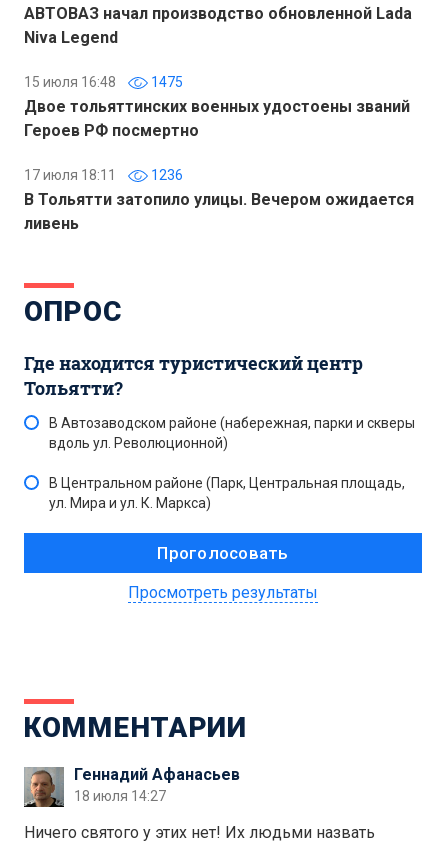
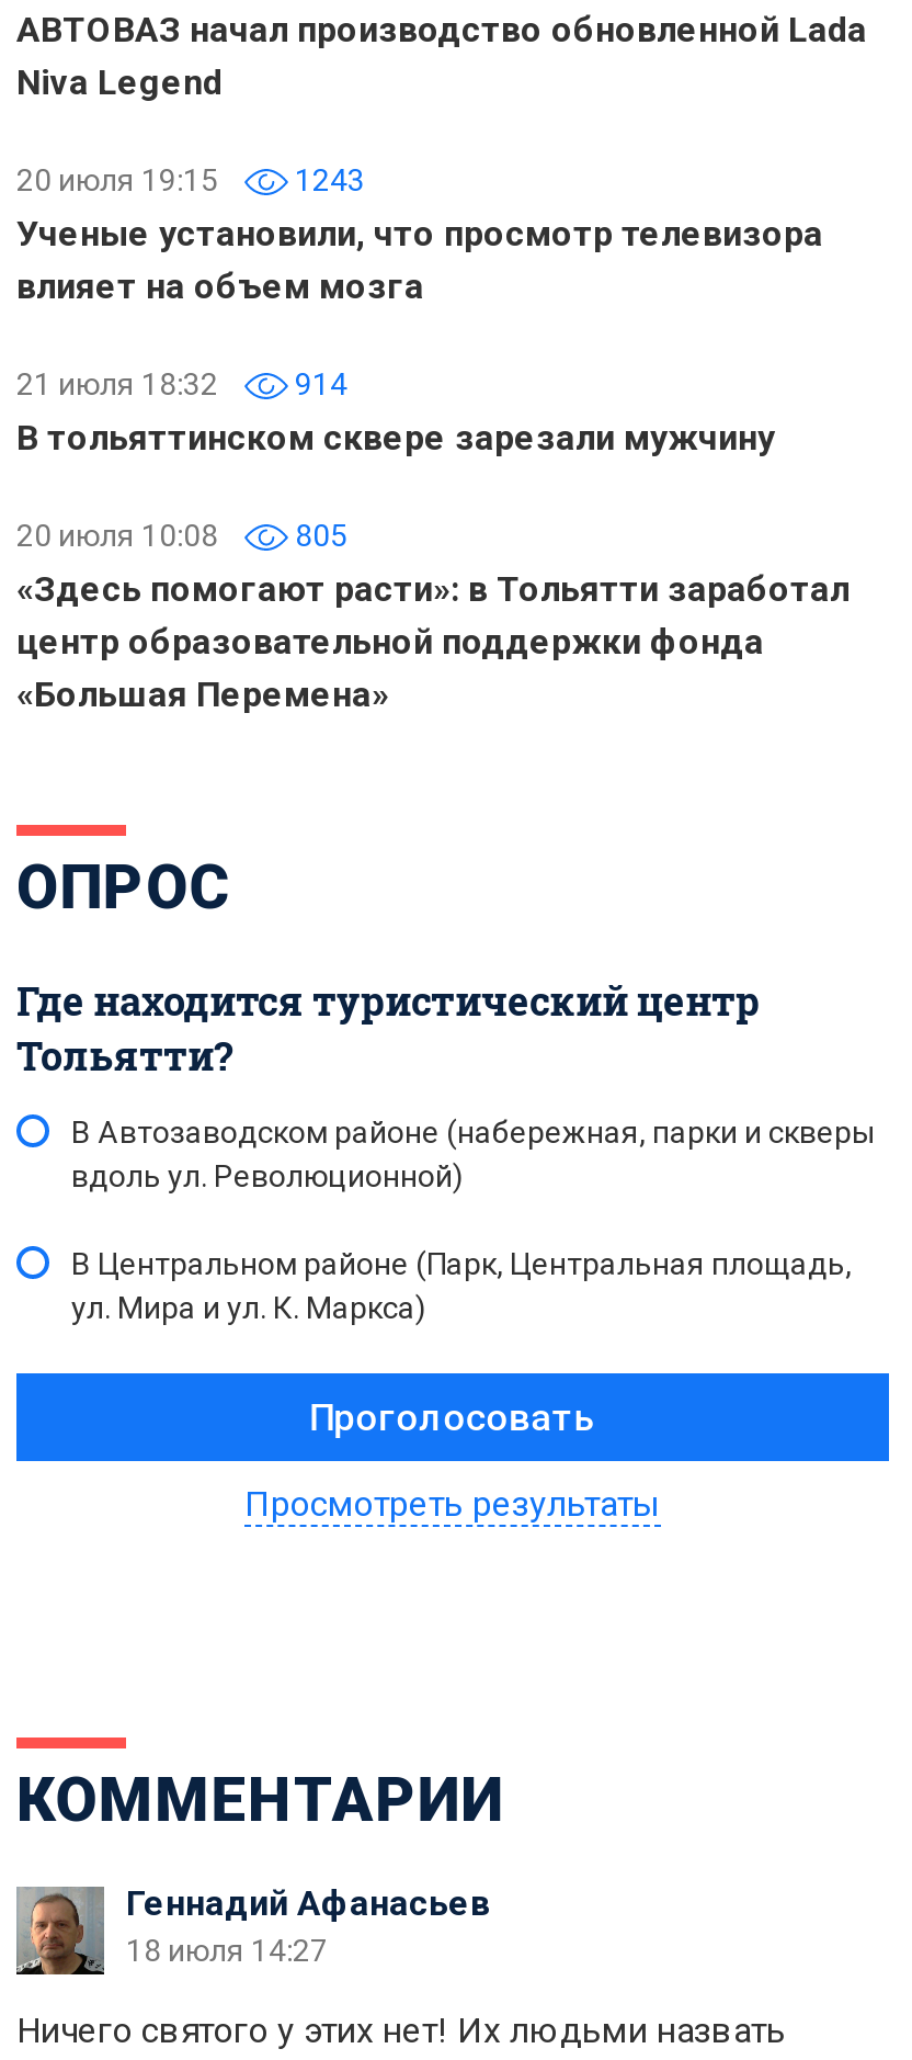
- 15 июля 16:48
- 1475
- Двое тольяттинских военных удостоены званий
- Героев РФ посмертно
- 17 июля 18:11
- 1236
- В Тольятти затопило улицы. Вечером ожидается
- ливень
+ 20 июля 19:15
+ 1243
+ Ученые установили, что просмотр телевизора
+ влияет на объем мозга
+ 21 июля 18:32
+ 914
+ В тольяттинском сквере зарезали мужчину
+ 20 июля 10:08
+ 805
+ «Здесь помогают расти»: в Тольятти заработал
+ центр образовательной поддержки фонда
+ «Большая Перемена»
